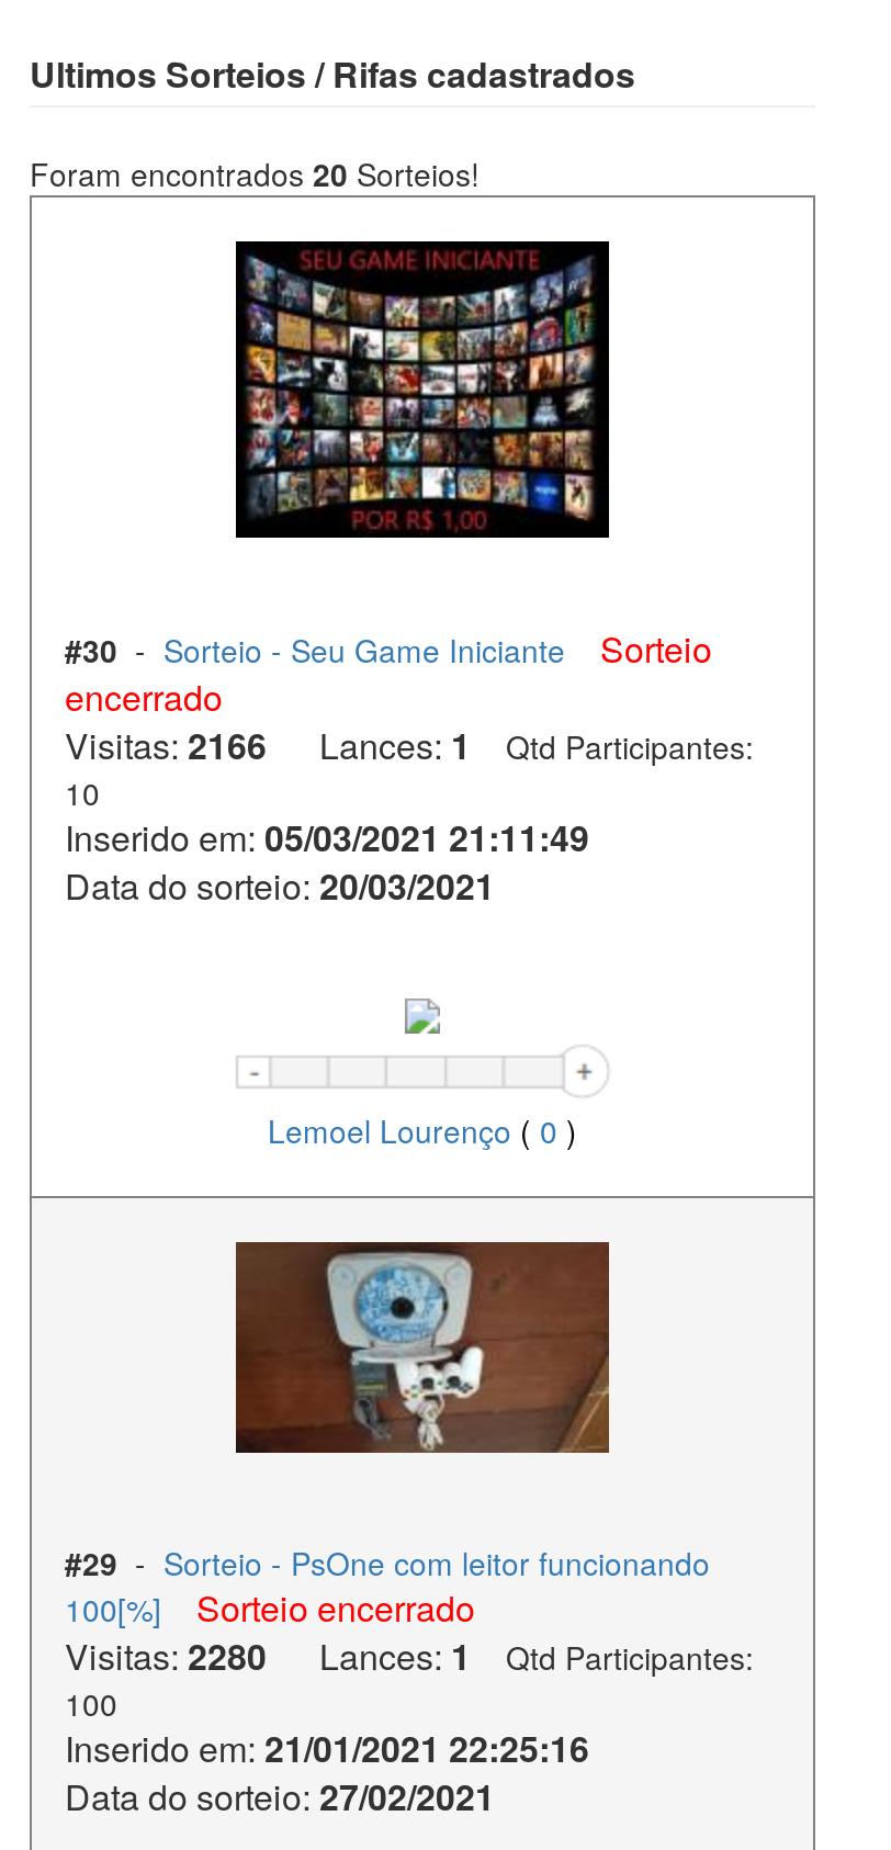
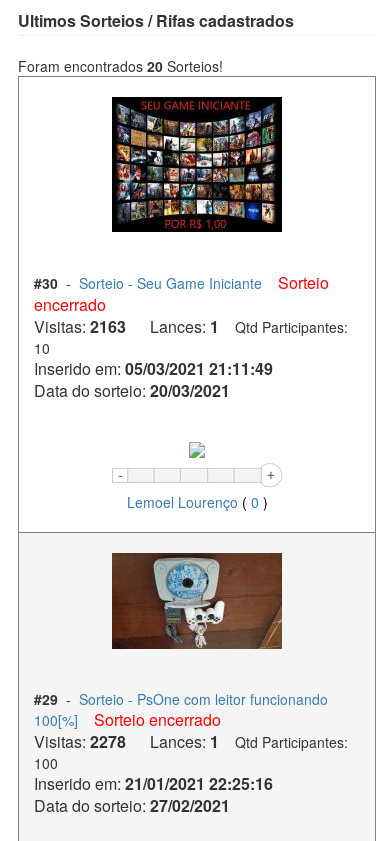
- Visitas: 2166 Lances: 1 Qtd Participantes:
+ Visitas: 2163 Lances: 1 Qtd Participantes:

- Visitas: 2280 Lances: 1 Qtd Participantes:
+ Visitas: 2278 Lances: 1 Qtd Participantes:
